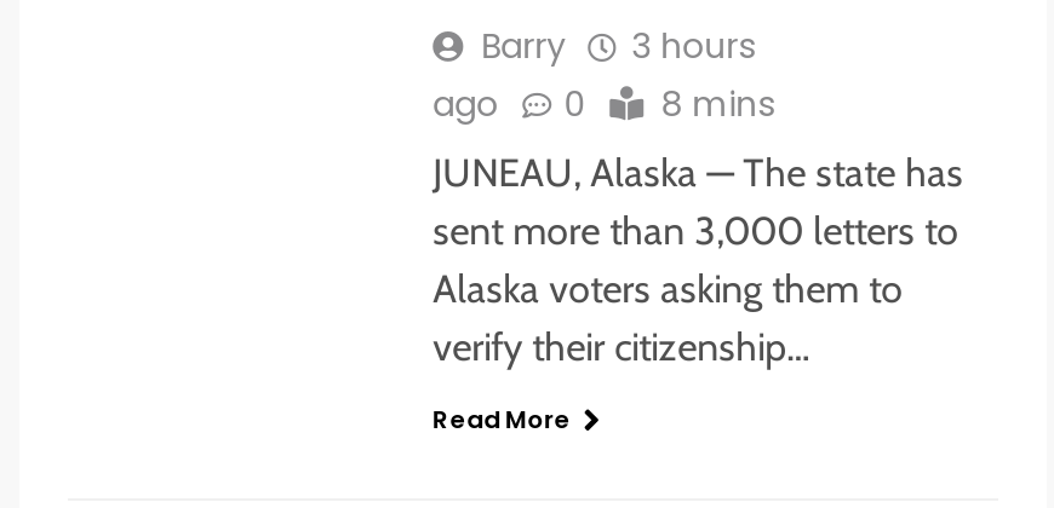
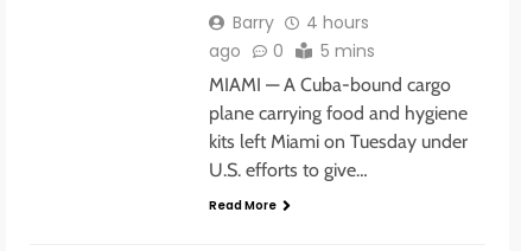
- Barry 3 hours
+ Barry 4 hours

- 8 mins
- JUNEAU, Alaska — The state has
- sent more than 3,000 letters to
- Alaska voters asking them to
- verify their citizenship…
+ 5 mins
+ MIAMI — A Cuba-bound cargo
+ plane carrying food and hygiene
+ kits left Miami on Tuesday under
+ U.S. efforts to give…
